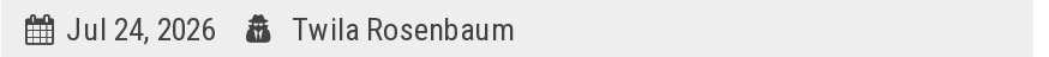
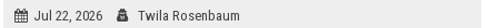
- Jul 24, 2026 Twila Rosenbaum
+ Jul 22, 2026 Twila Rosenbaum
